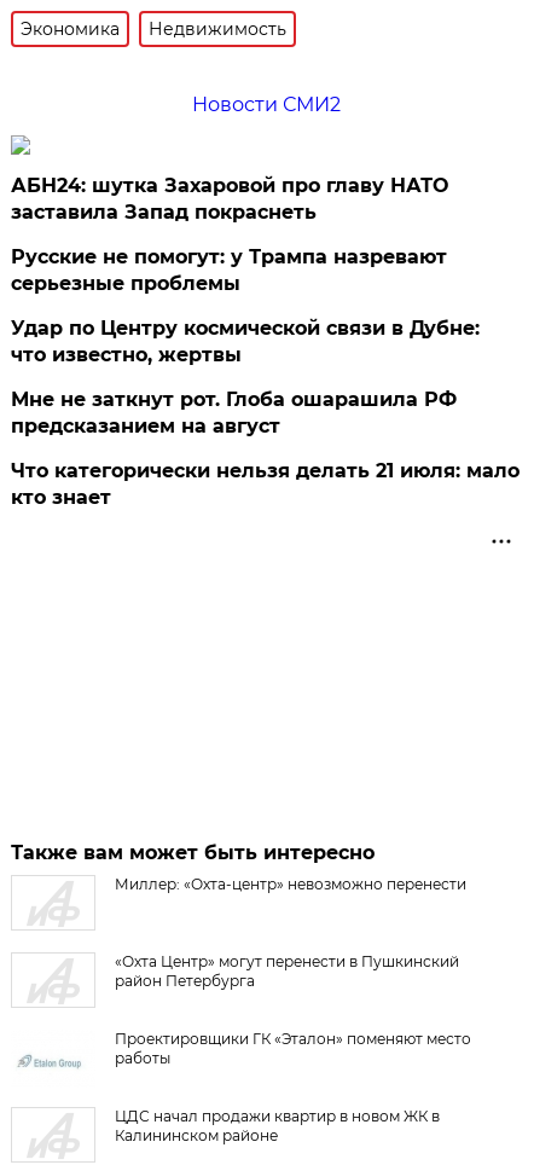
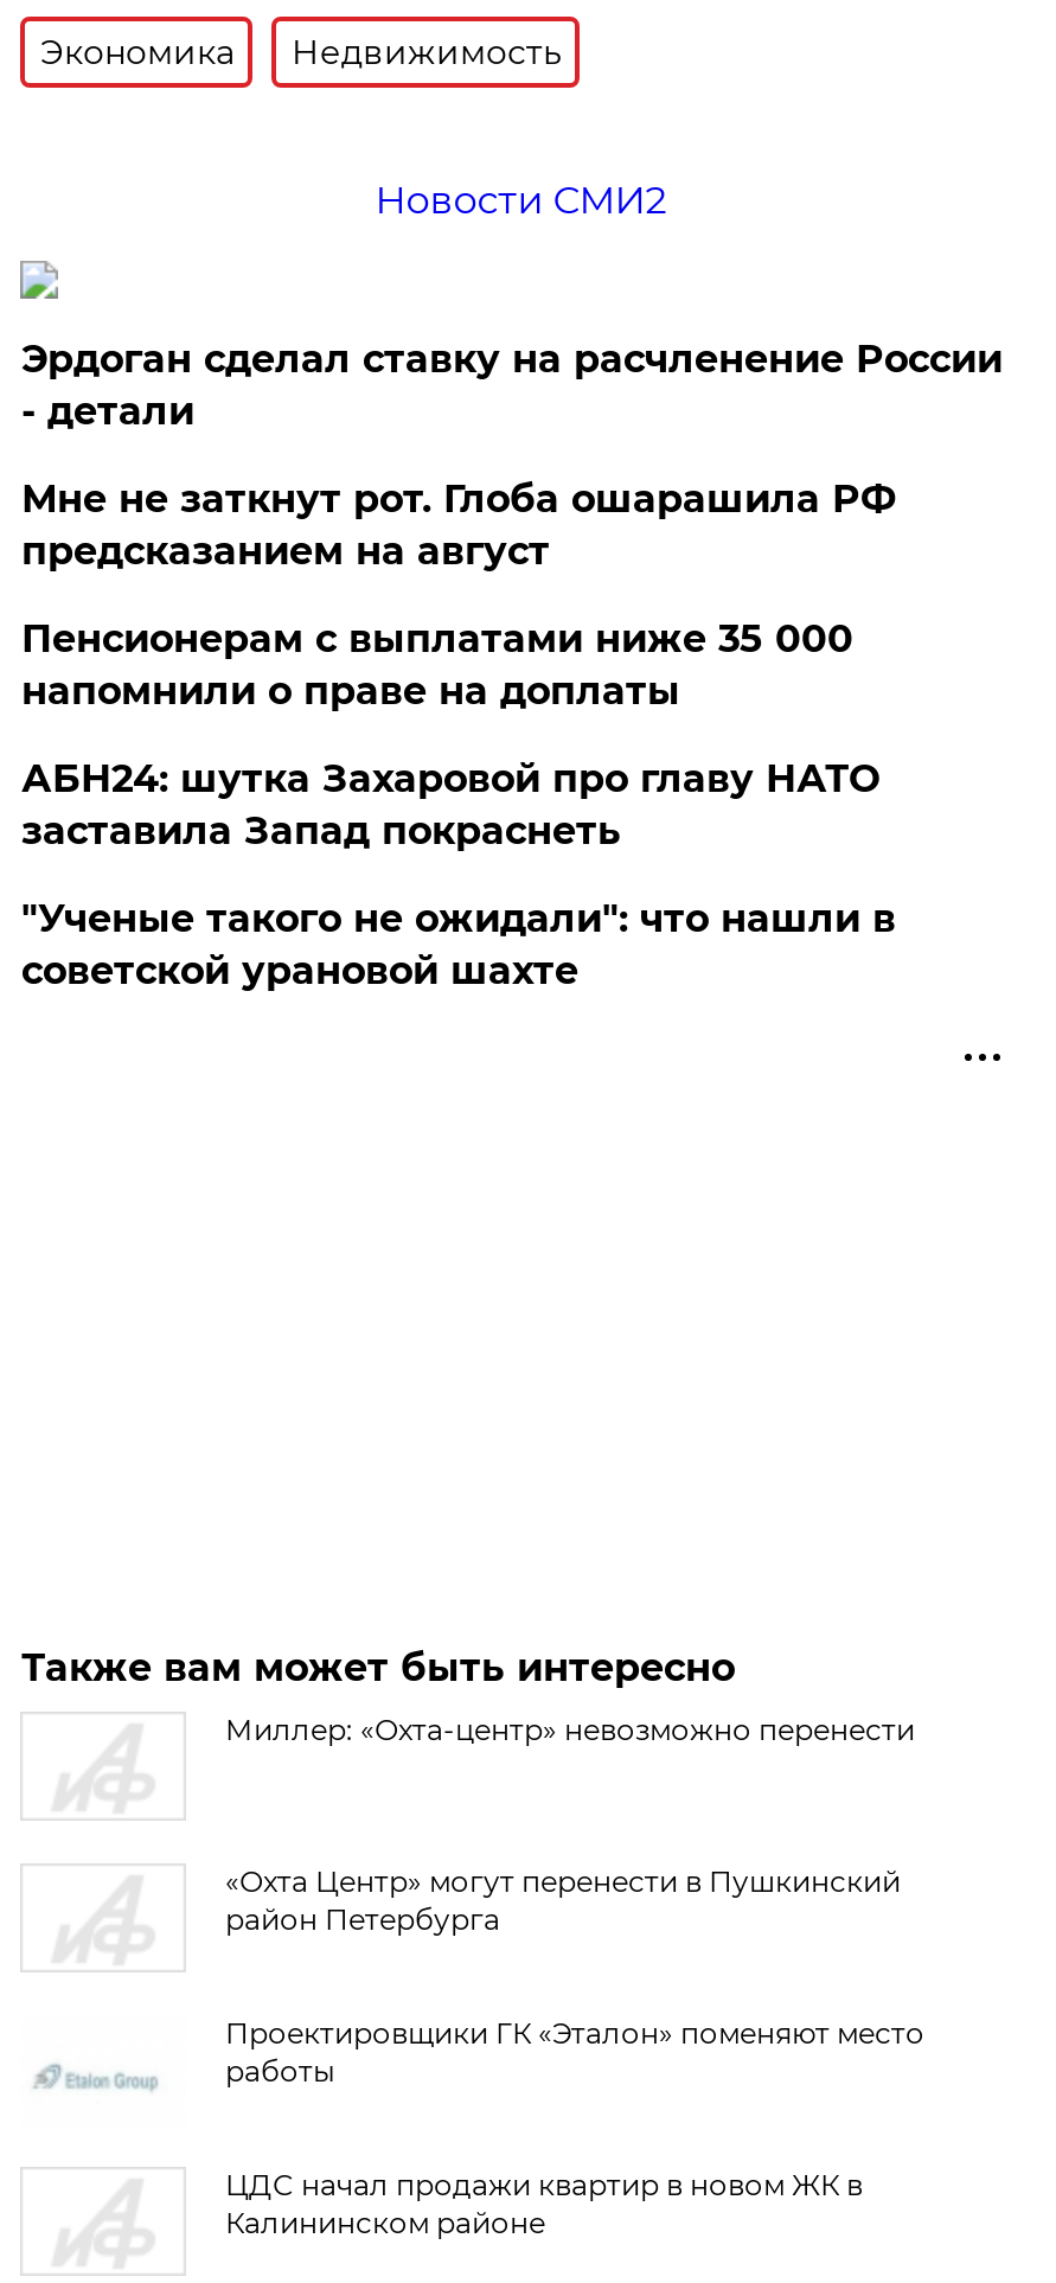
+ Эрдоган сделал ставку на расчленение России
+ - детали
+ Пенсионерам с выплатами ниже 35 000
+ напомнили о праве на доплаты

moved down: АБН24: шутка Захаровой про главу НАТО | заставила Запад покраснеть

- Русские не помогут: у Трампа назревают
- серьезные проблемы
- Удар по Центру космической связи в Дубне:
- что известно, жертвы
- Что категорически нельзя делать 21 июля: мало
- кто знает
+ "Ученые такого не ожидали": что нашли в
+ советской урановой шахте

moved up: Мне не заткнут рот. Глоба ошарашила РФ | предсказанием на август
